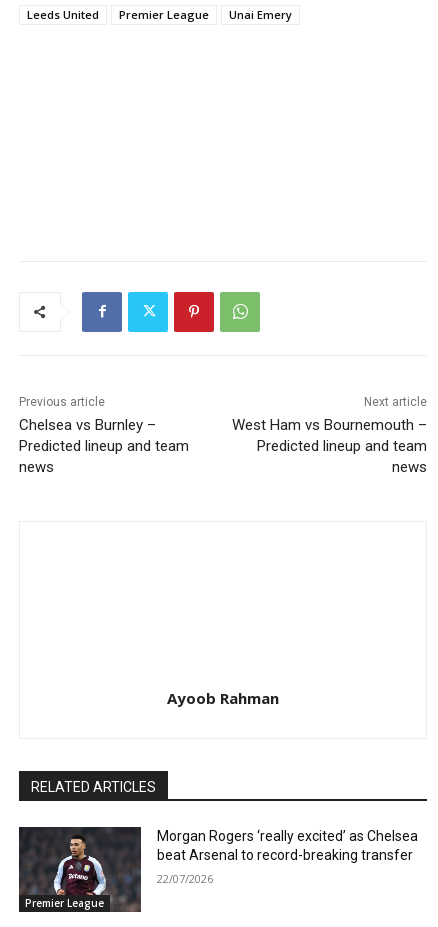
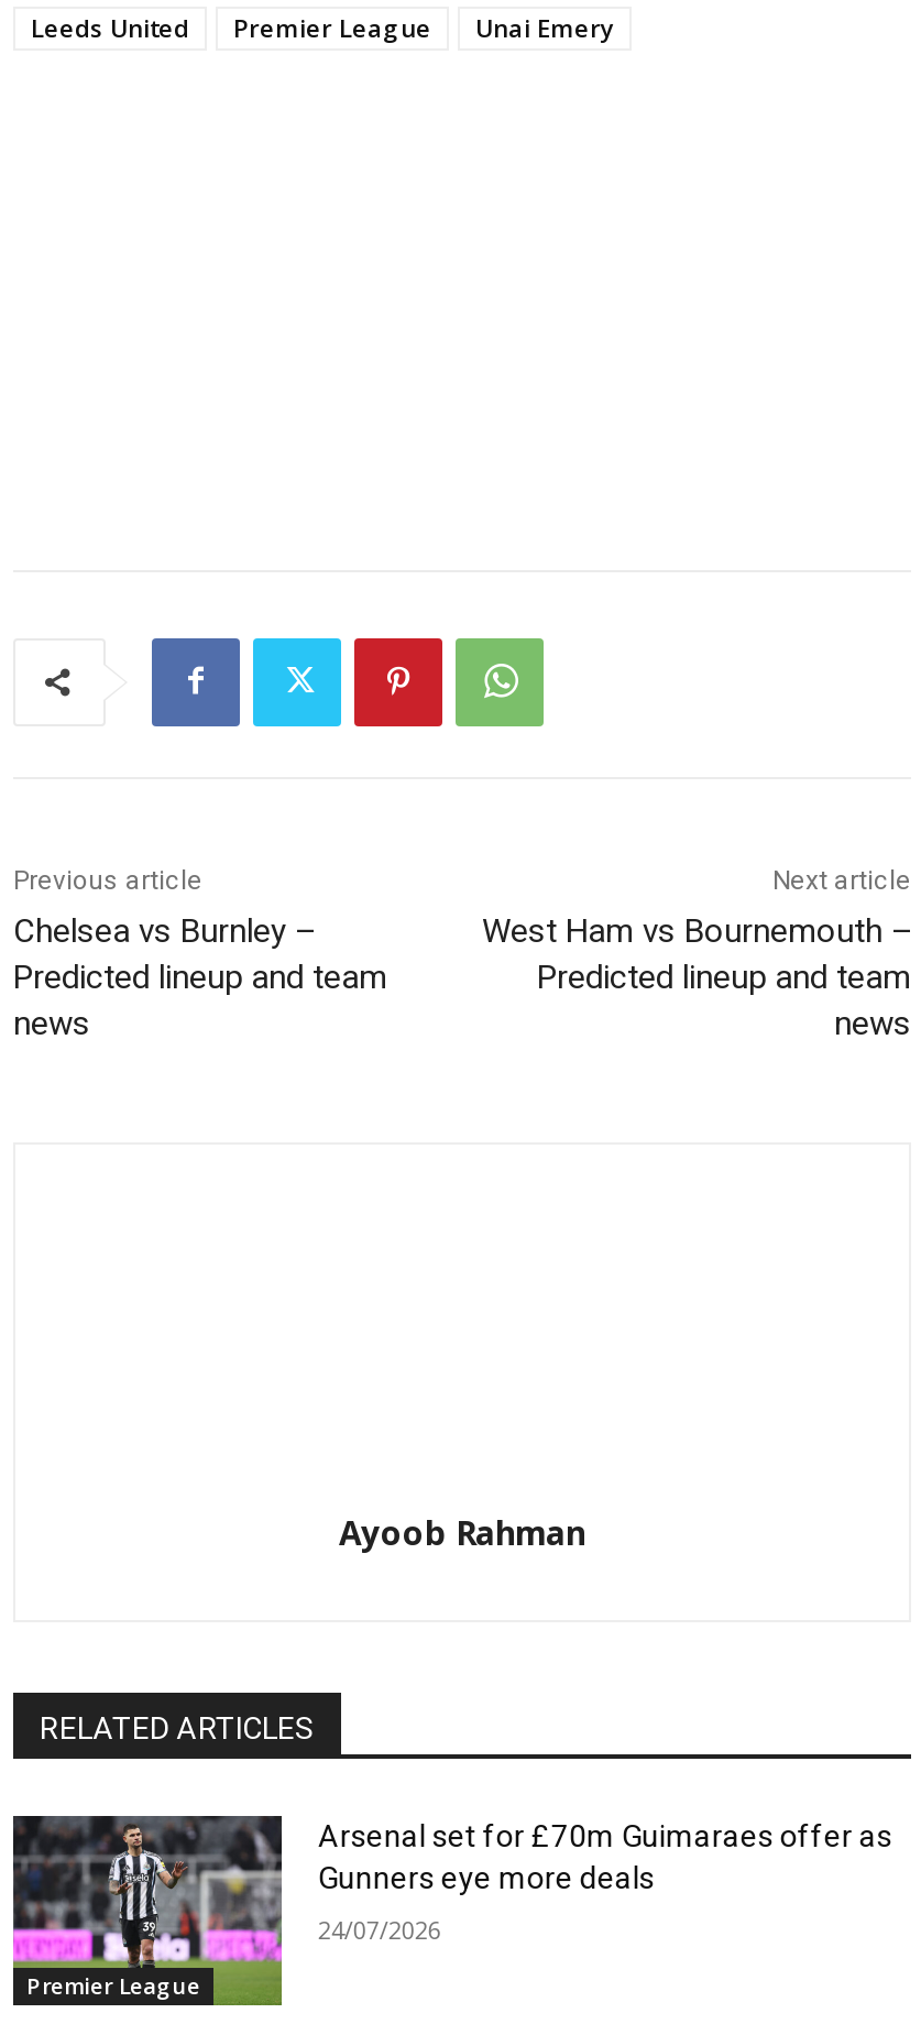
- [image]
- Morgan Rogers ‘really excited’ as Chelsea
- beat Arsenal to record-breaking transfer
+ [image]
+ Arsenal set for £70m Guimaraes offer as
+ Gunners eye more deals

- 22/07/2026
+ 24/07/2026
